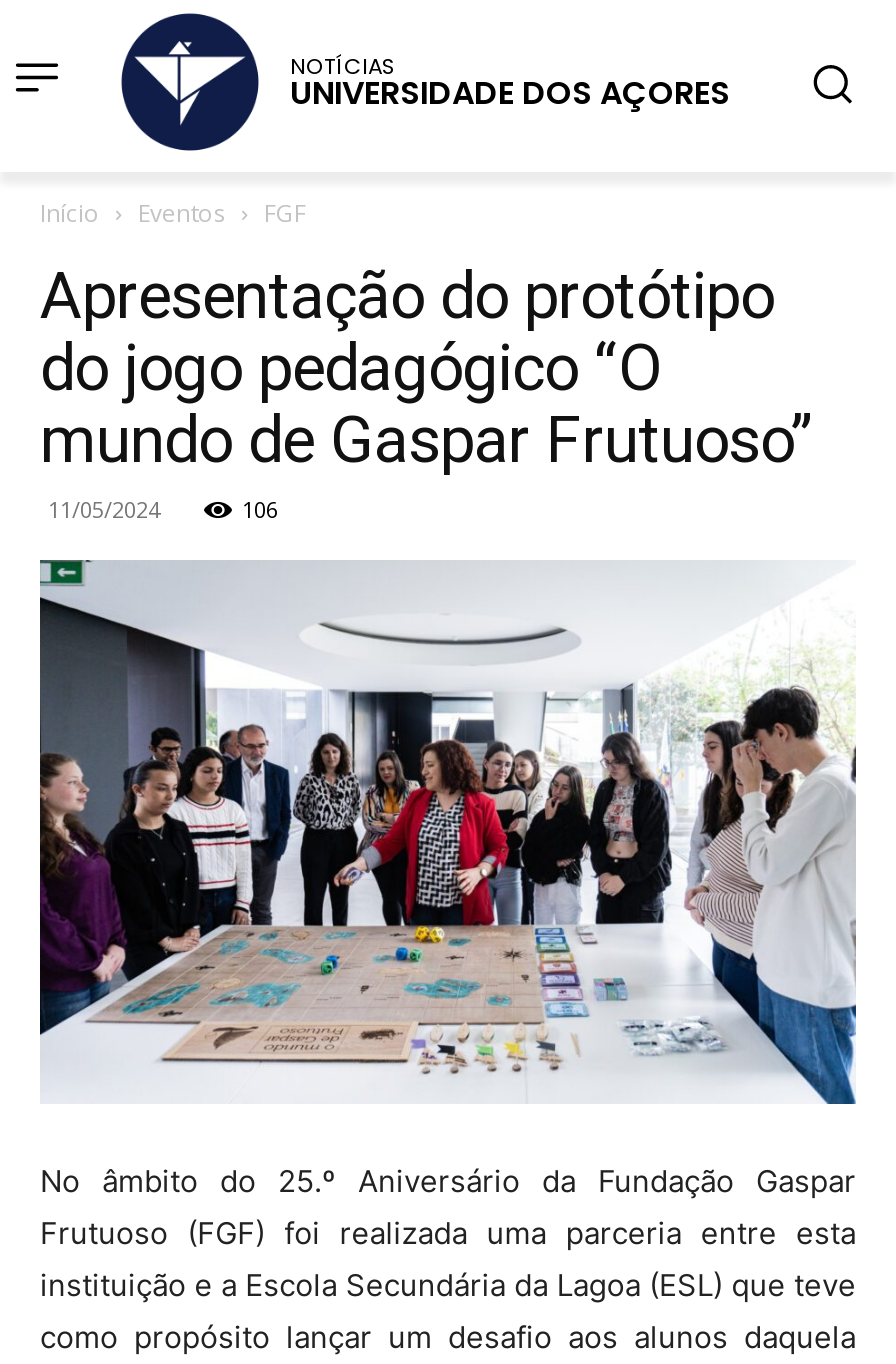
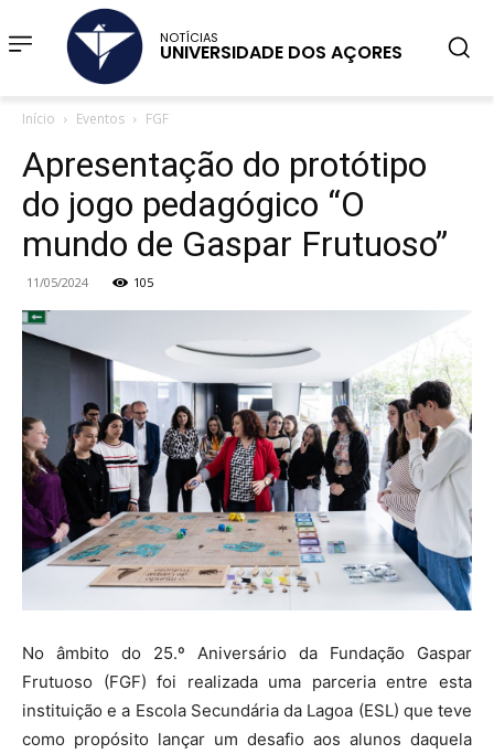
- 106
+ 105
